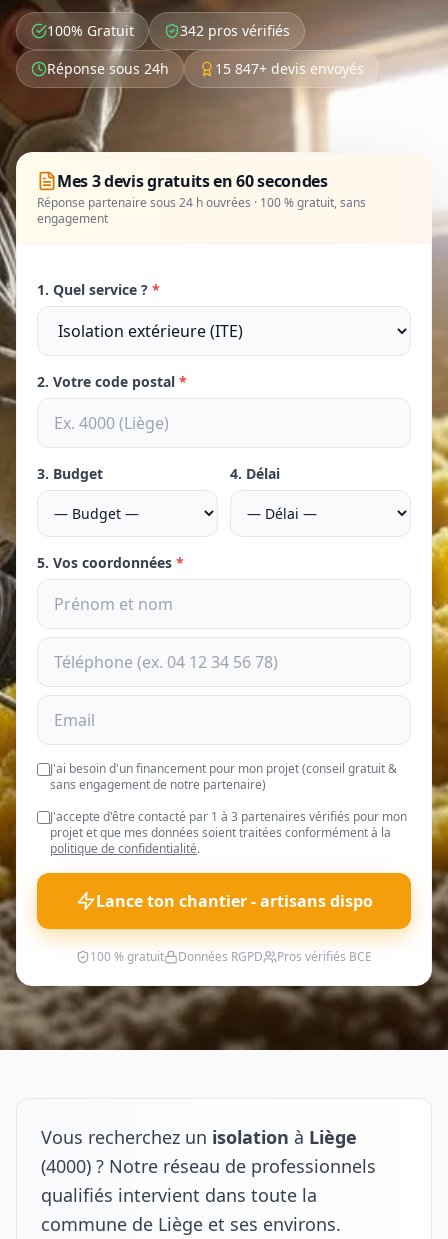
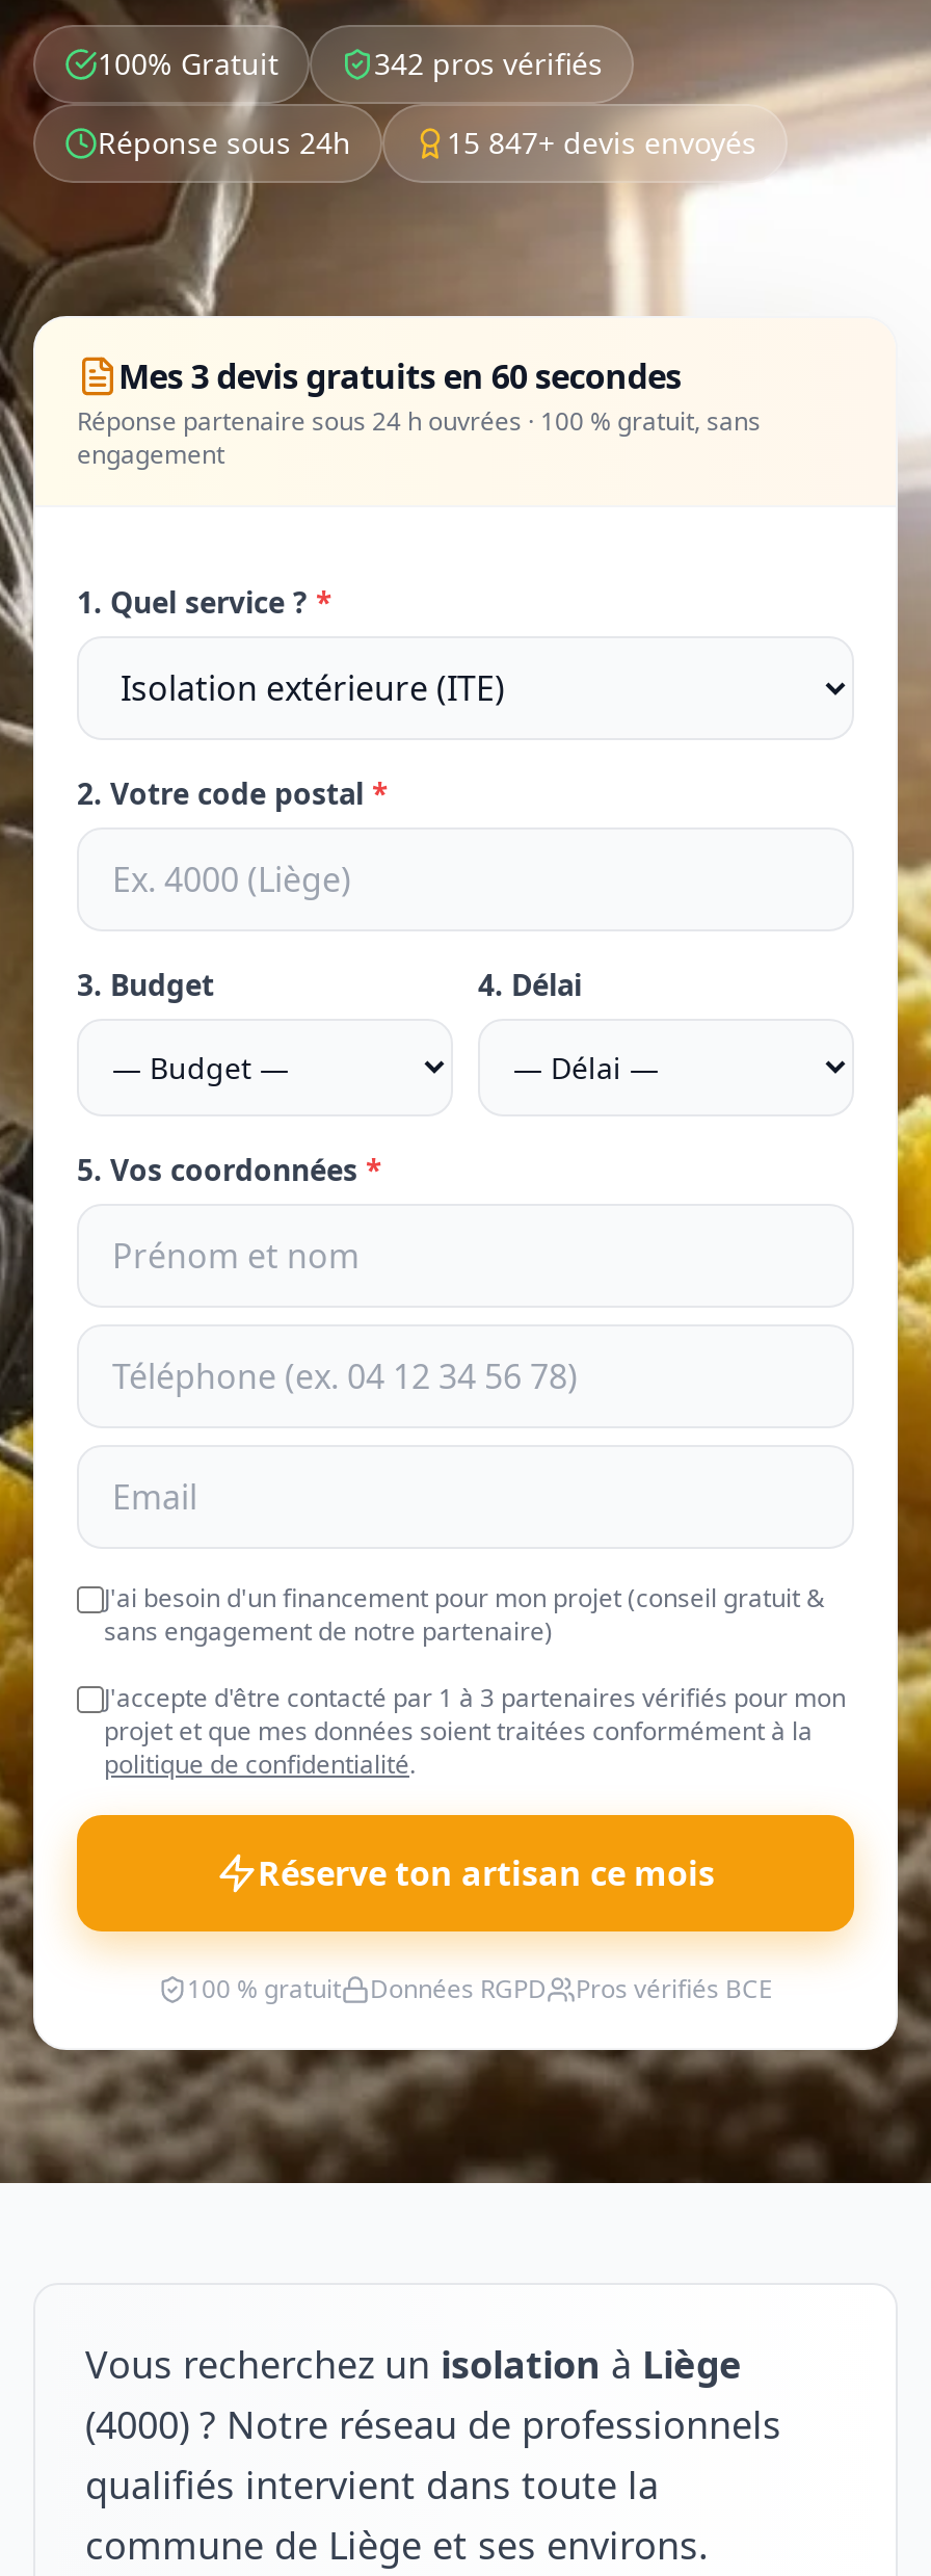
- Lance ton chantier - artisans dispo
+ Réserve ton artisan ce mois
